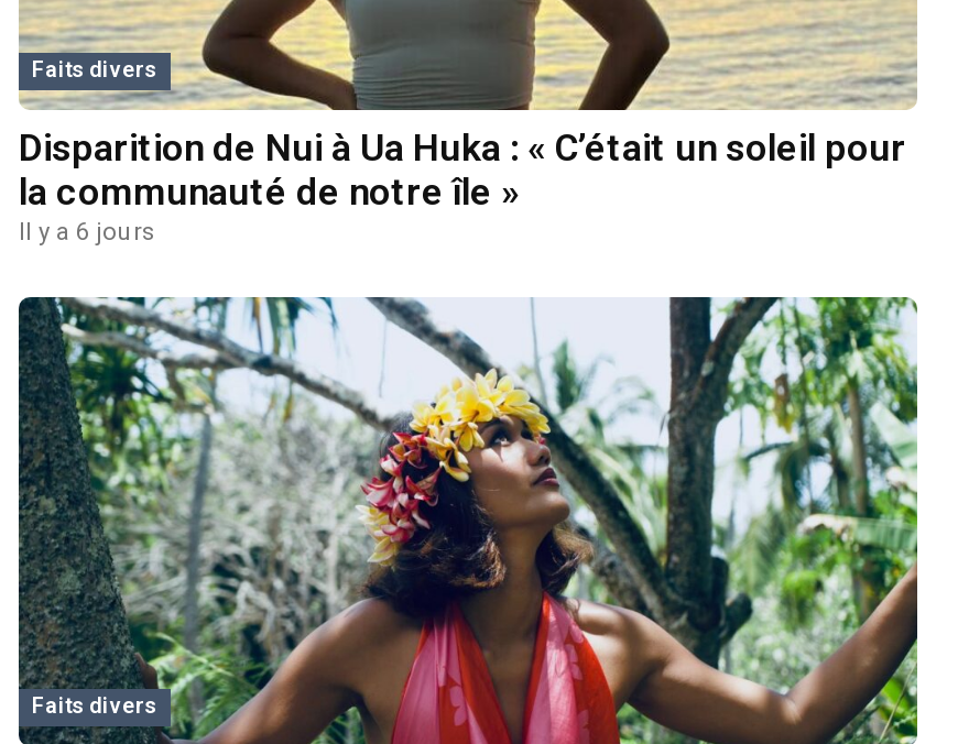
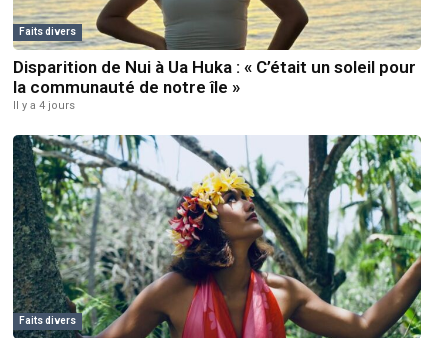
- Il y a 6 jours
+ Il y a 4 jours
